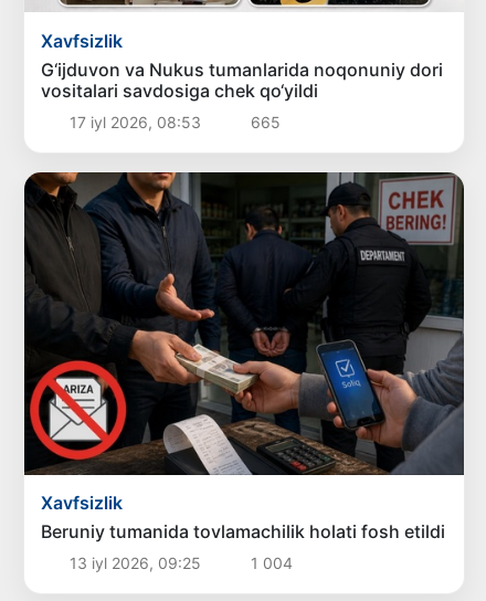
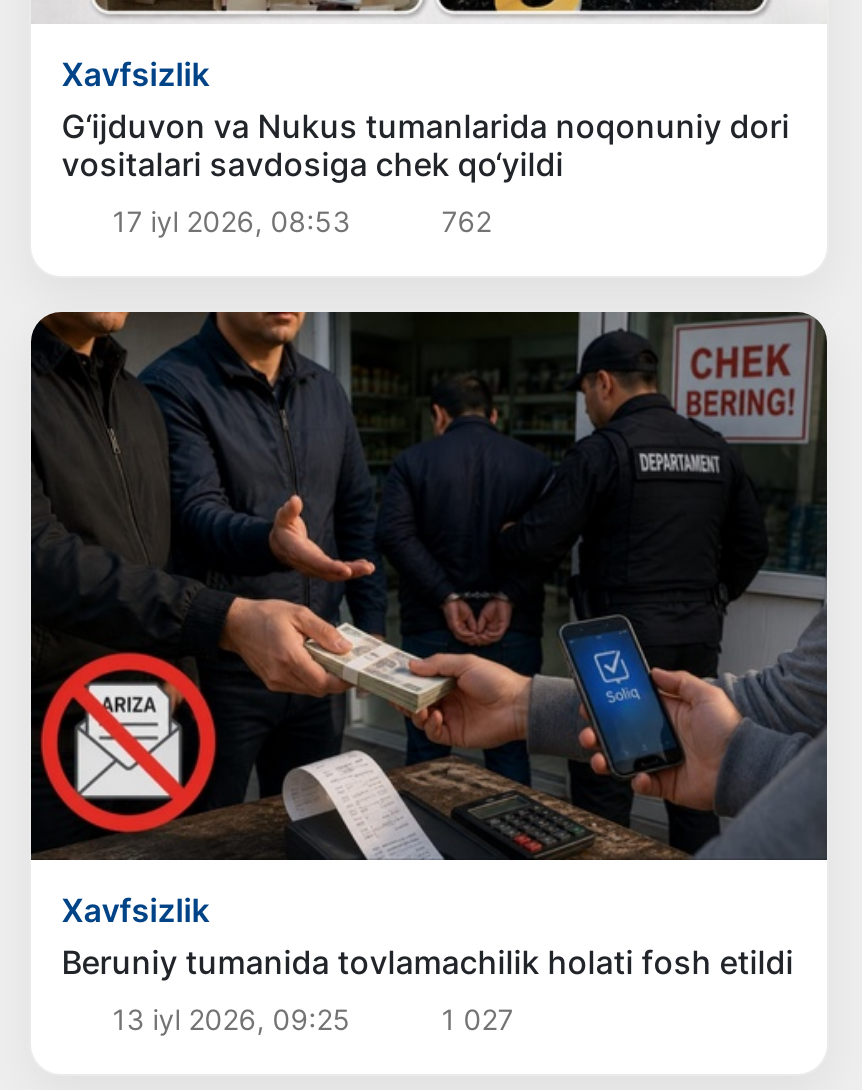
- 665
+ 762

- 1 004
+ 1 027
